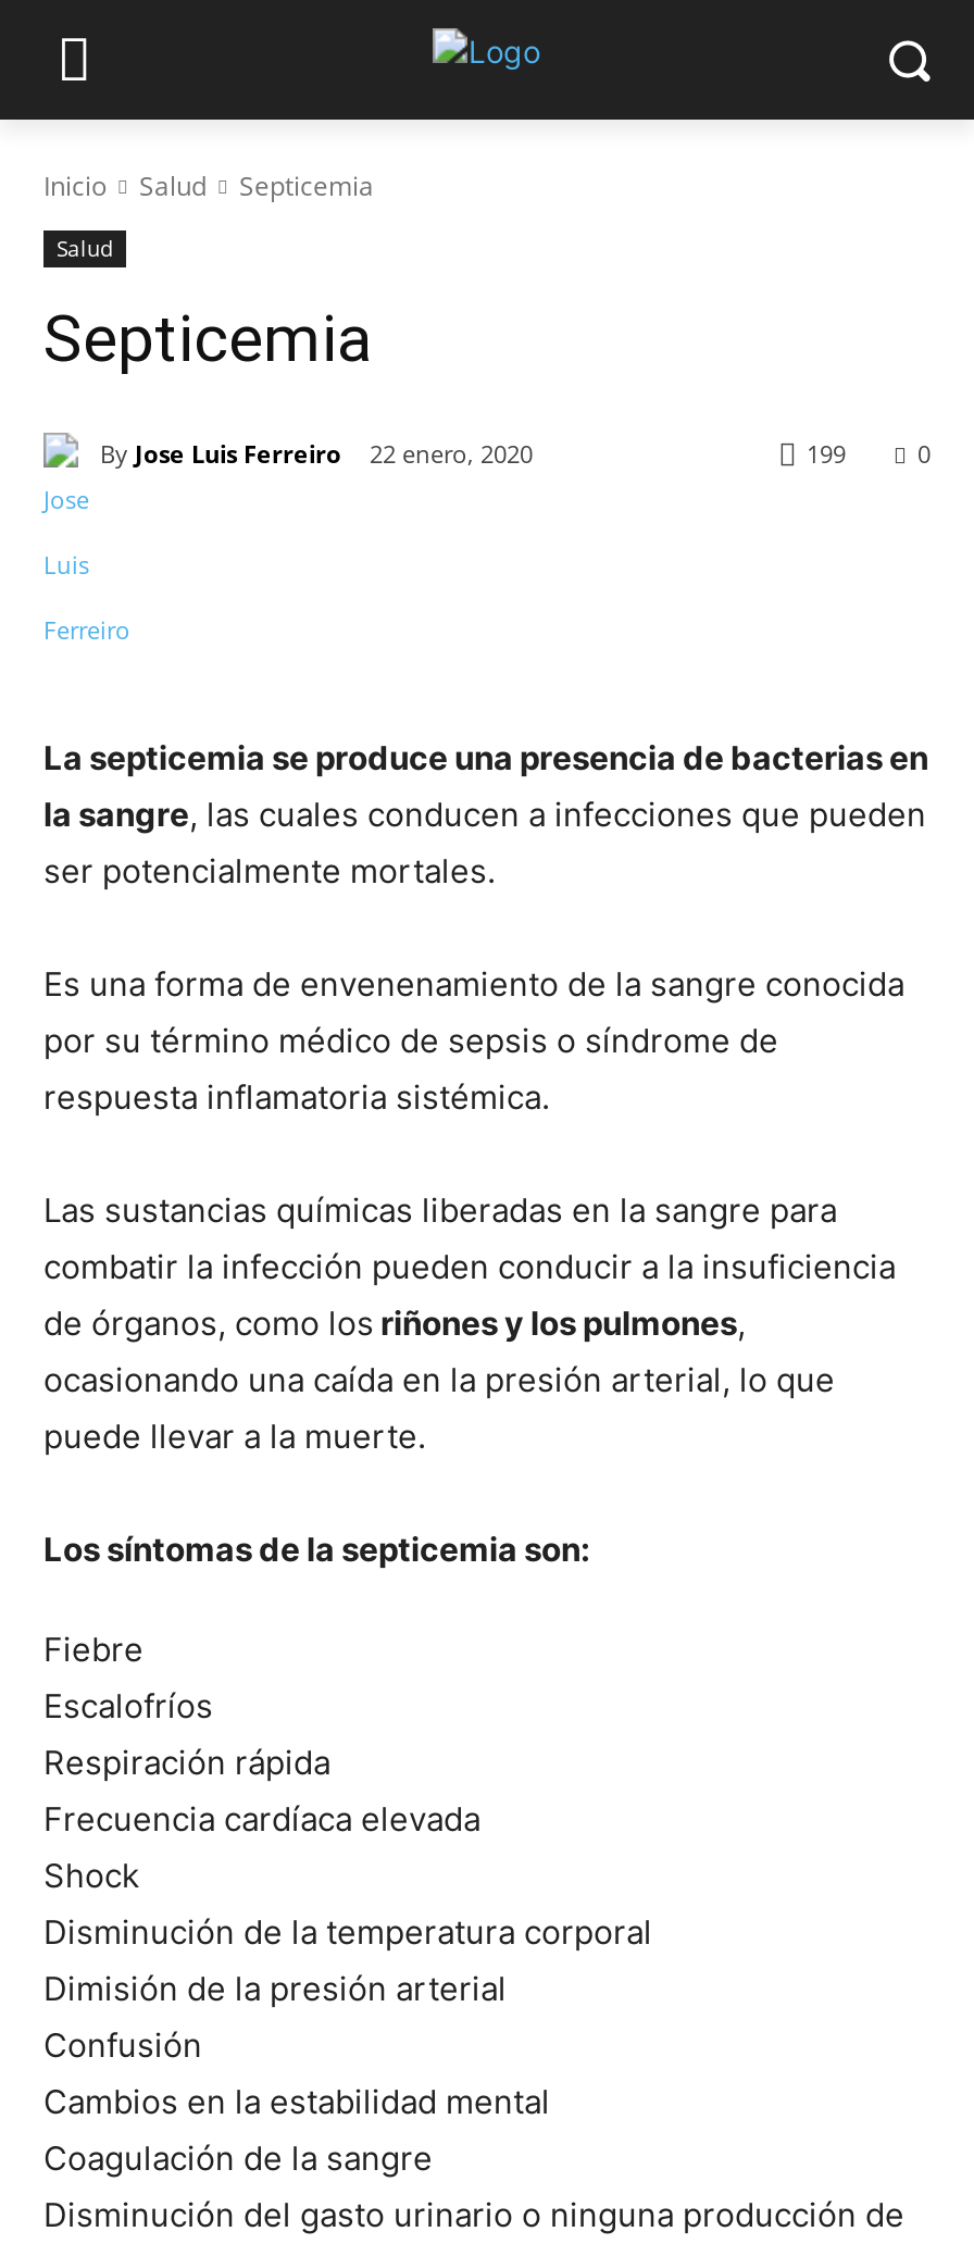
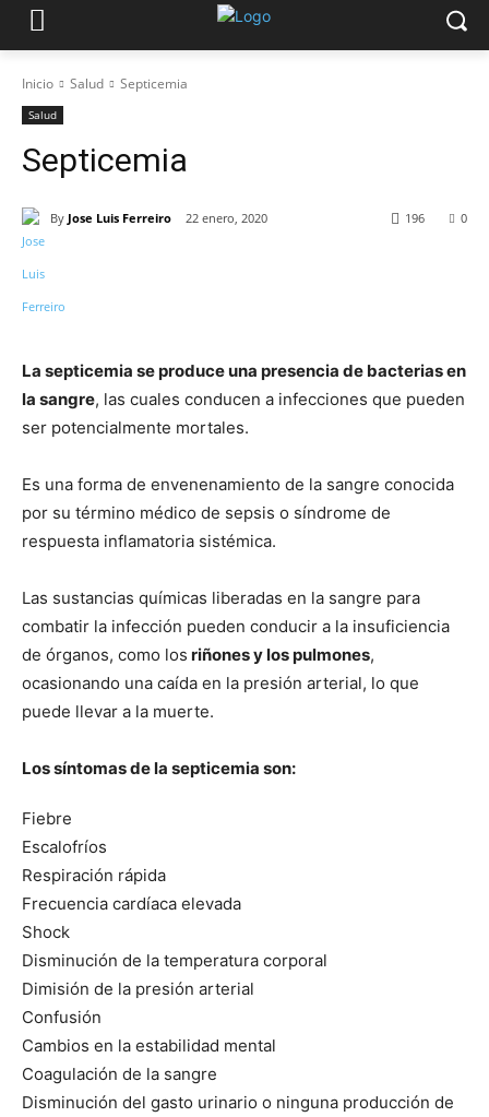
- 199
+ 196
